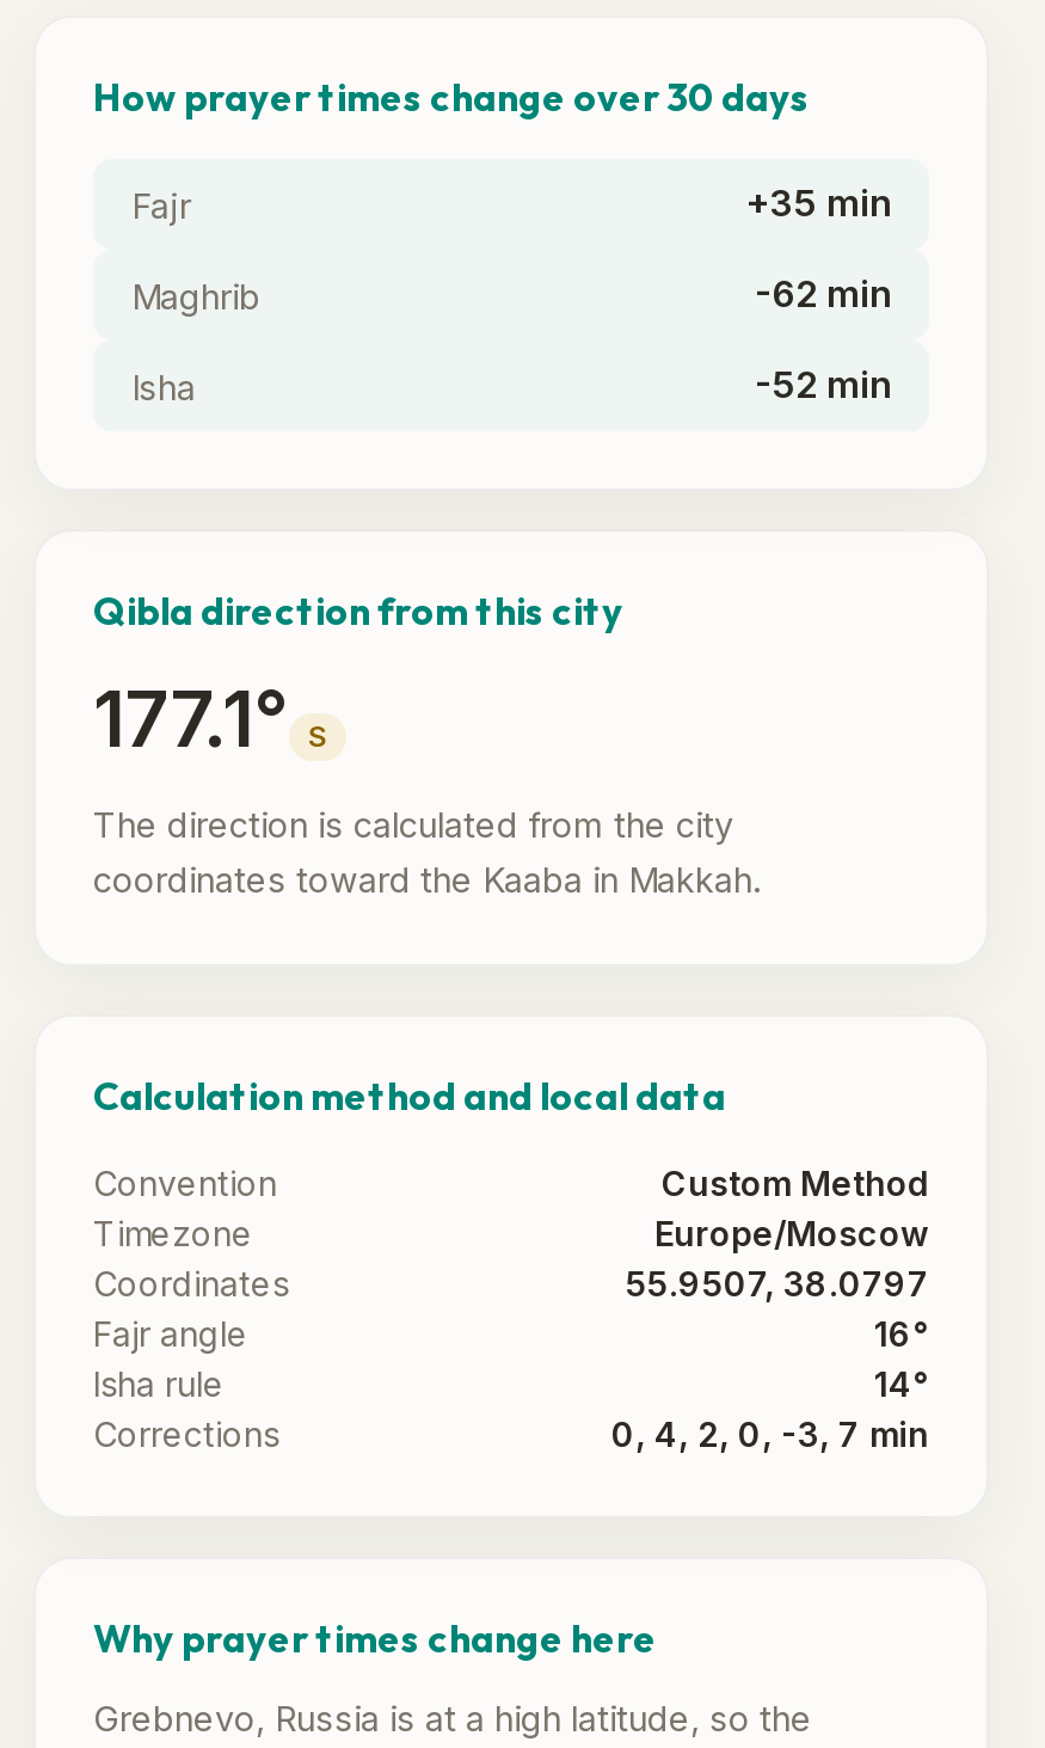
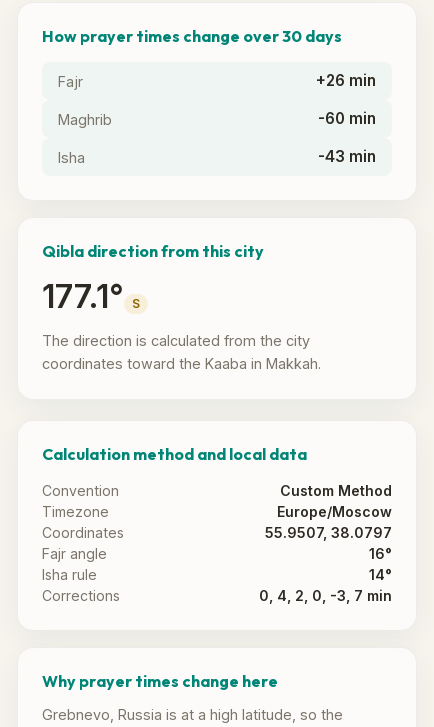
- +35 min
+ +26 min

- -62 min
+ -60 min

- -52 min
+ -43 min
